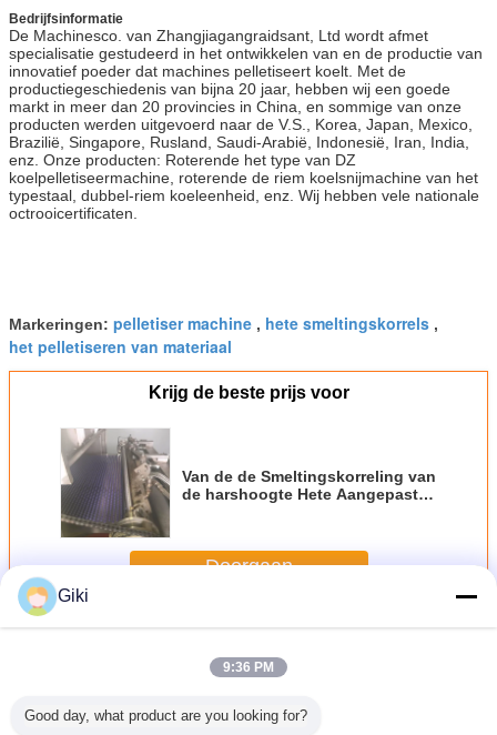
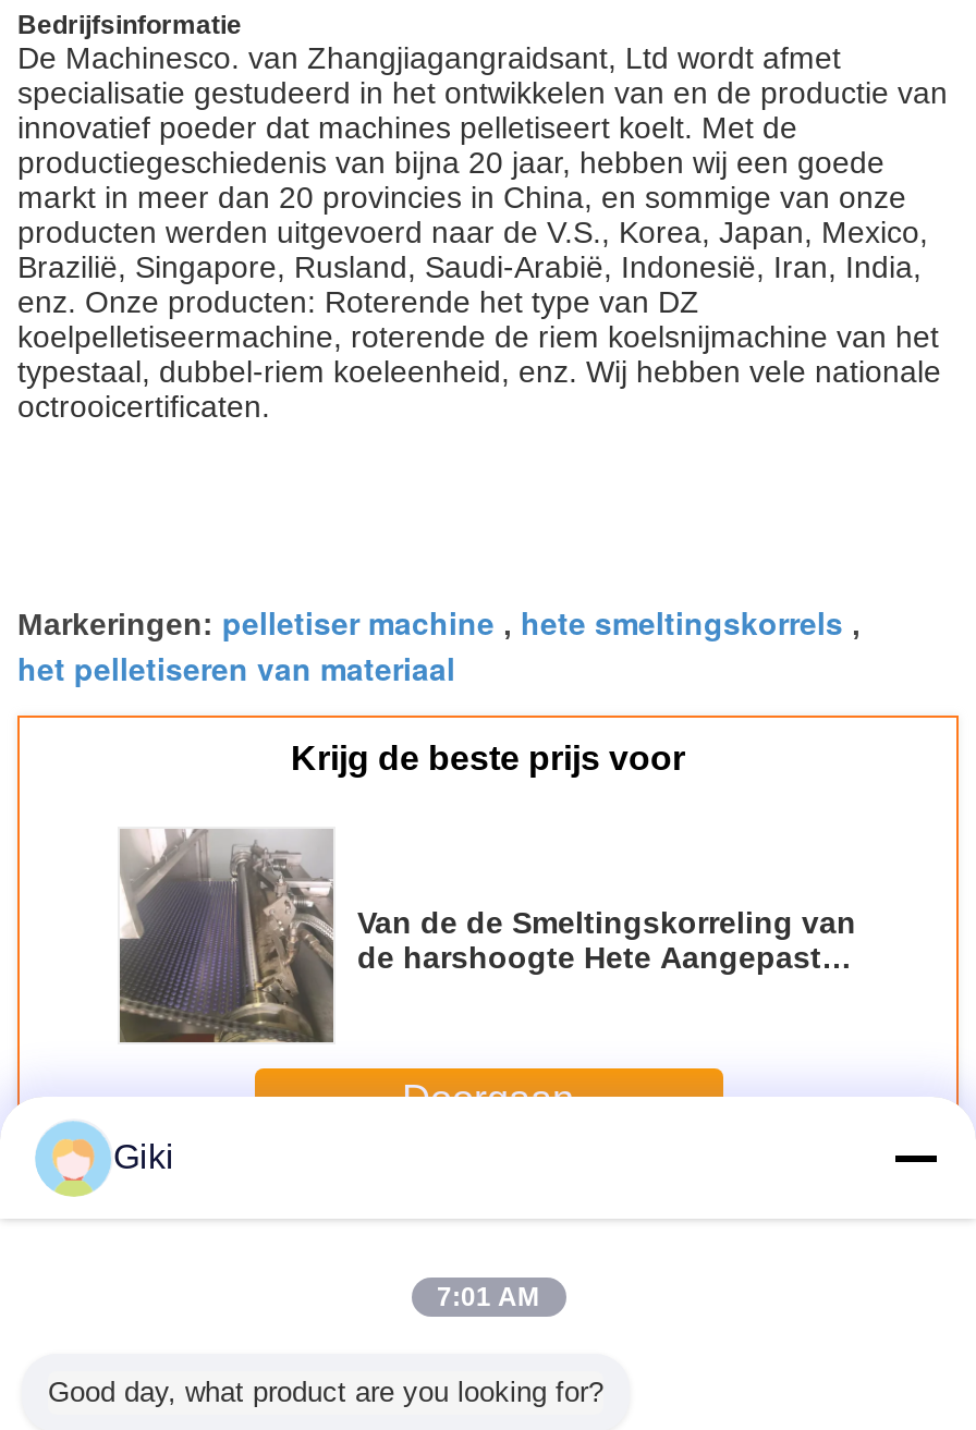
- 9:36 PM
+ 7:01 AM
